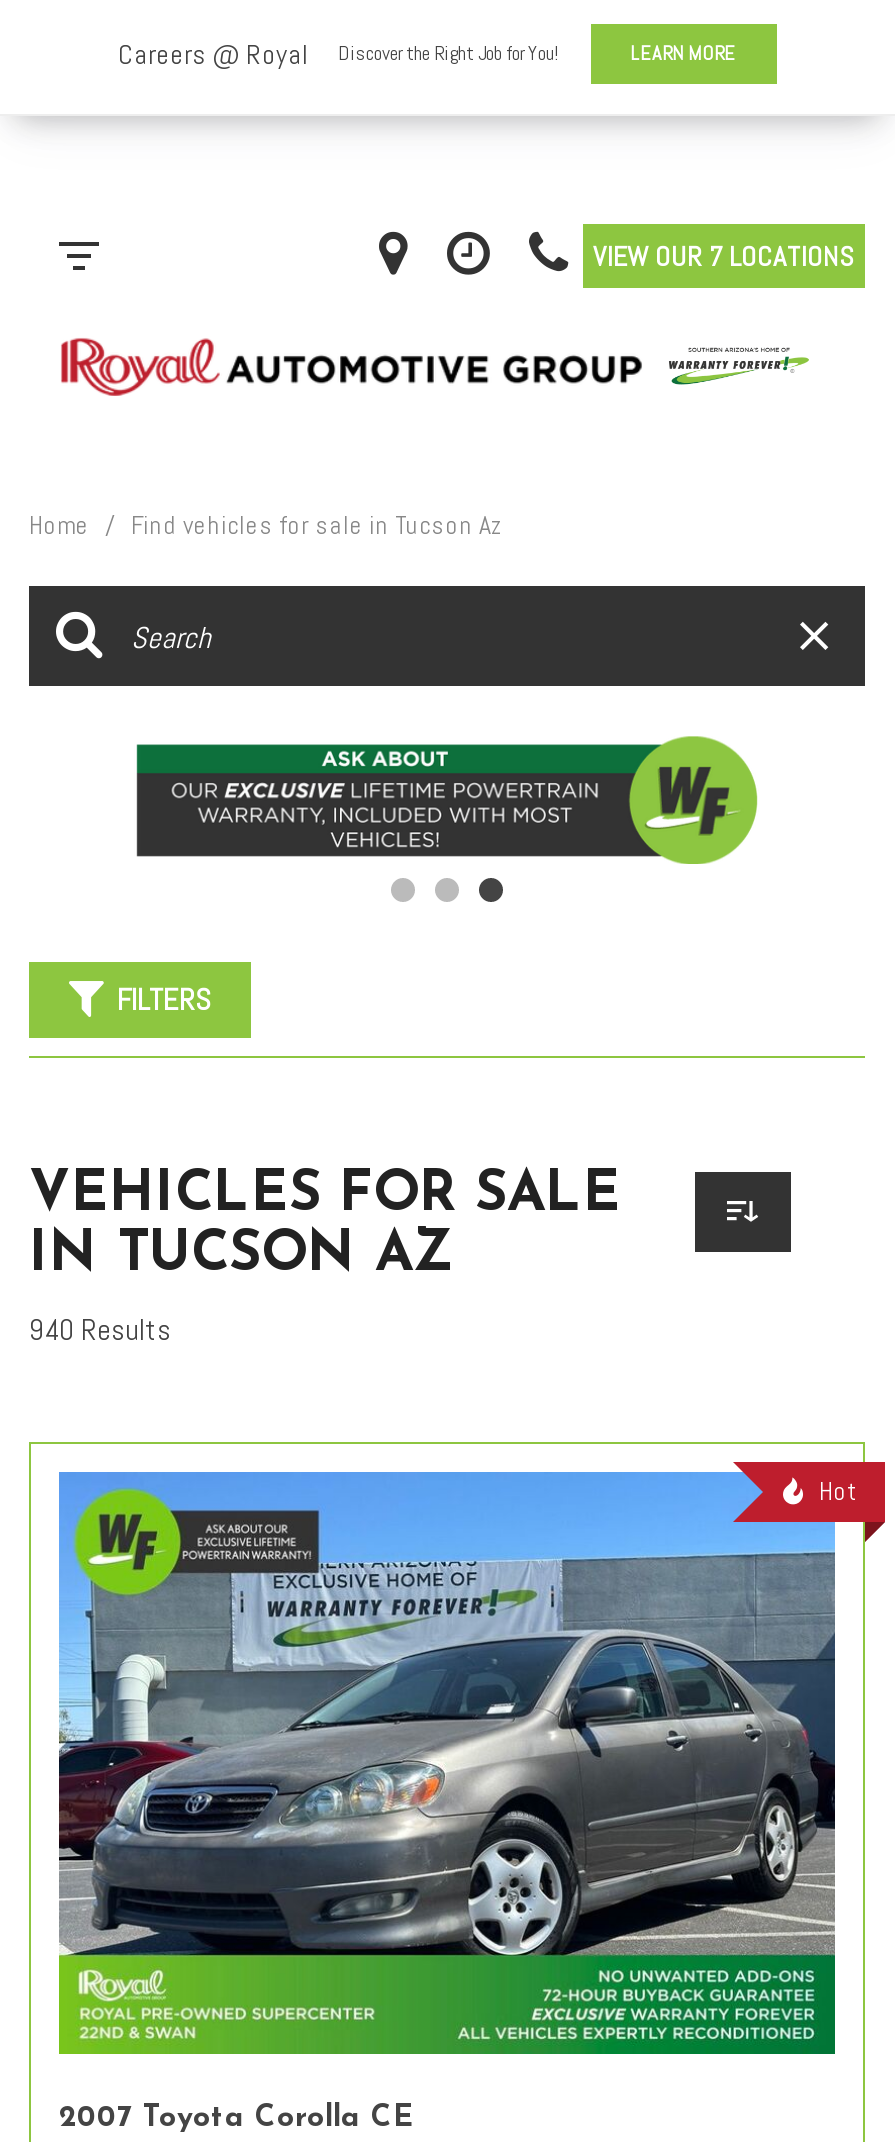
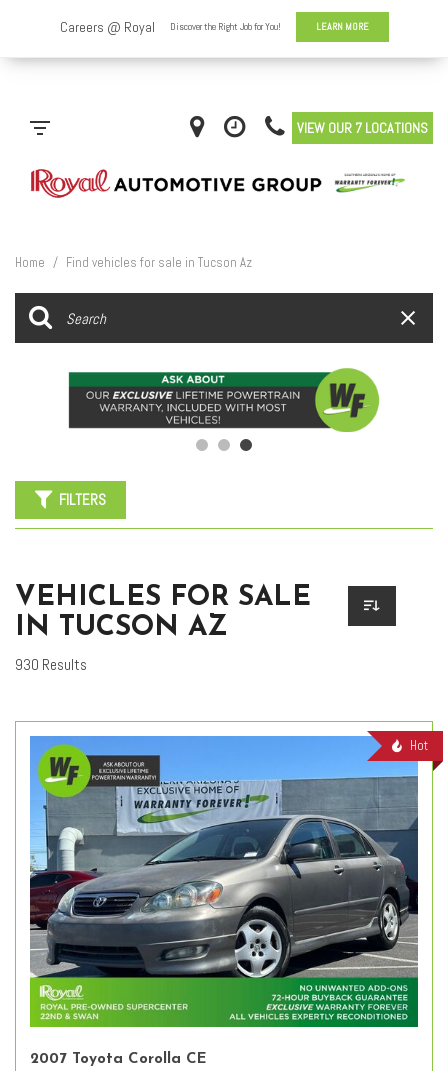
- 940 Results
+ 930 Results
